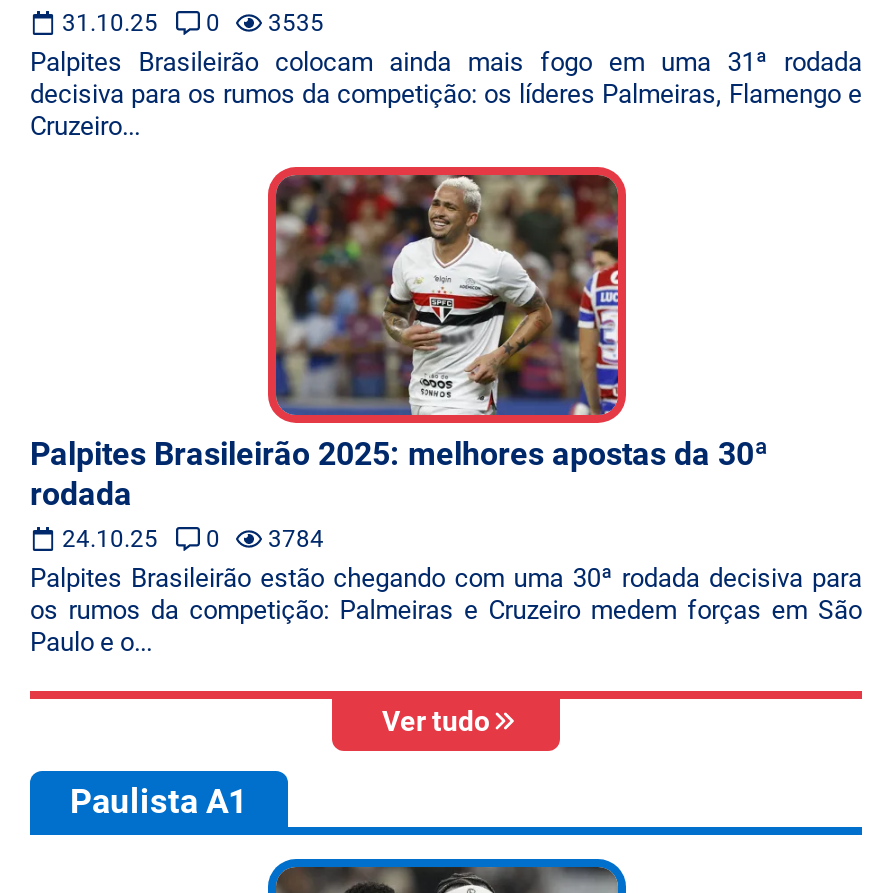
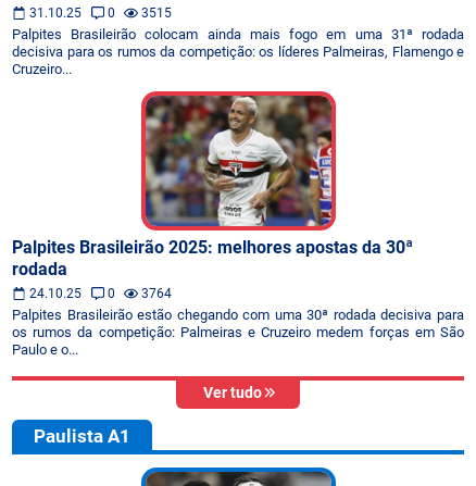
- 31.10.25 0 3535
+ 31.10.25 0 3515

- 24.10.25 0 3784
+ 24.10.25 0 3764
